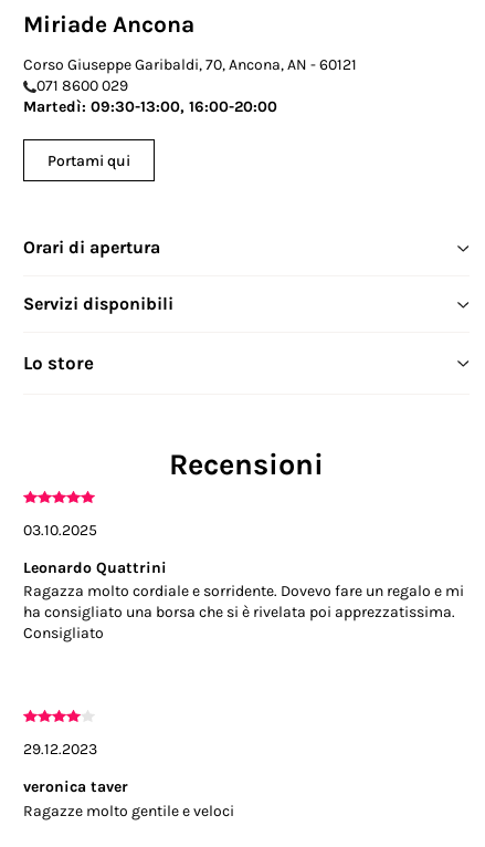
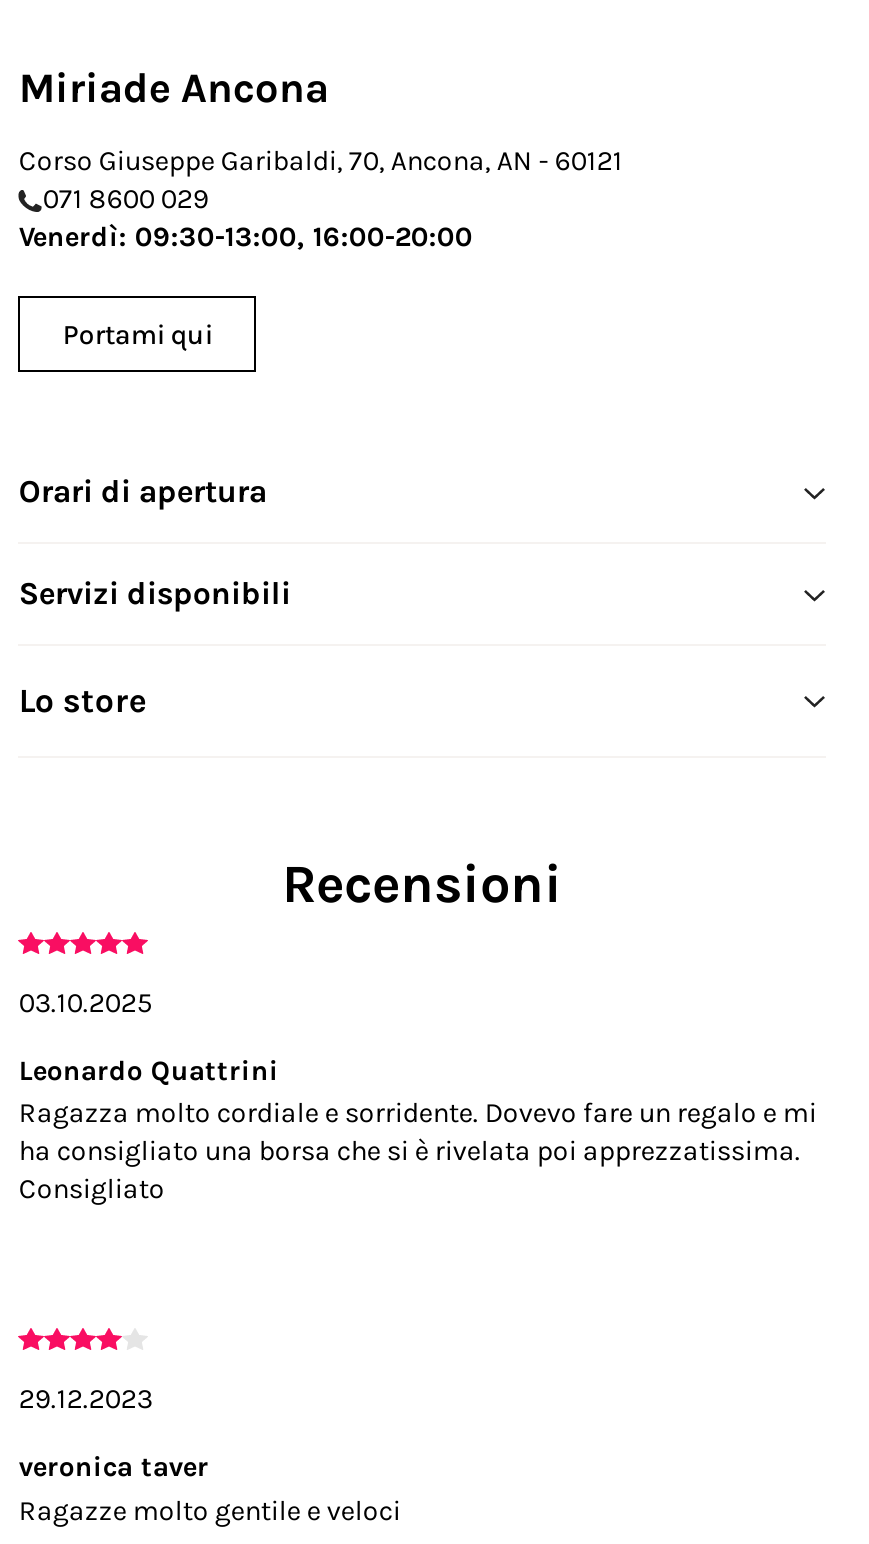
- Martedì: 09:30-13:00, 16:00-20:00
+ Venerdì: 09:30-13:00, 16:00-20:00
